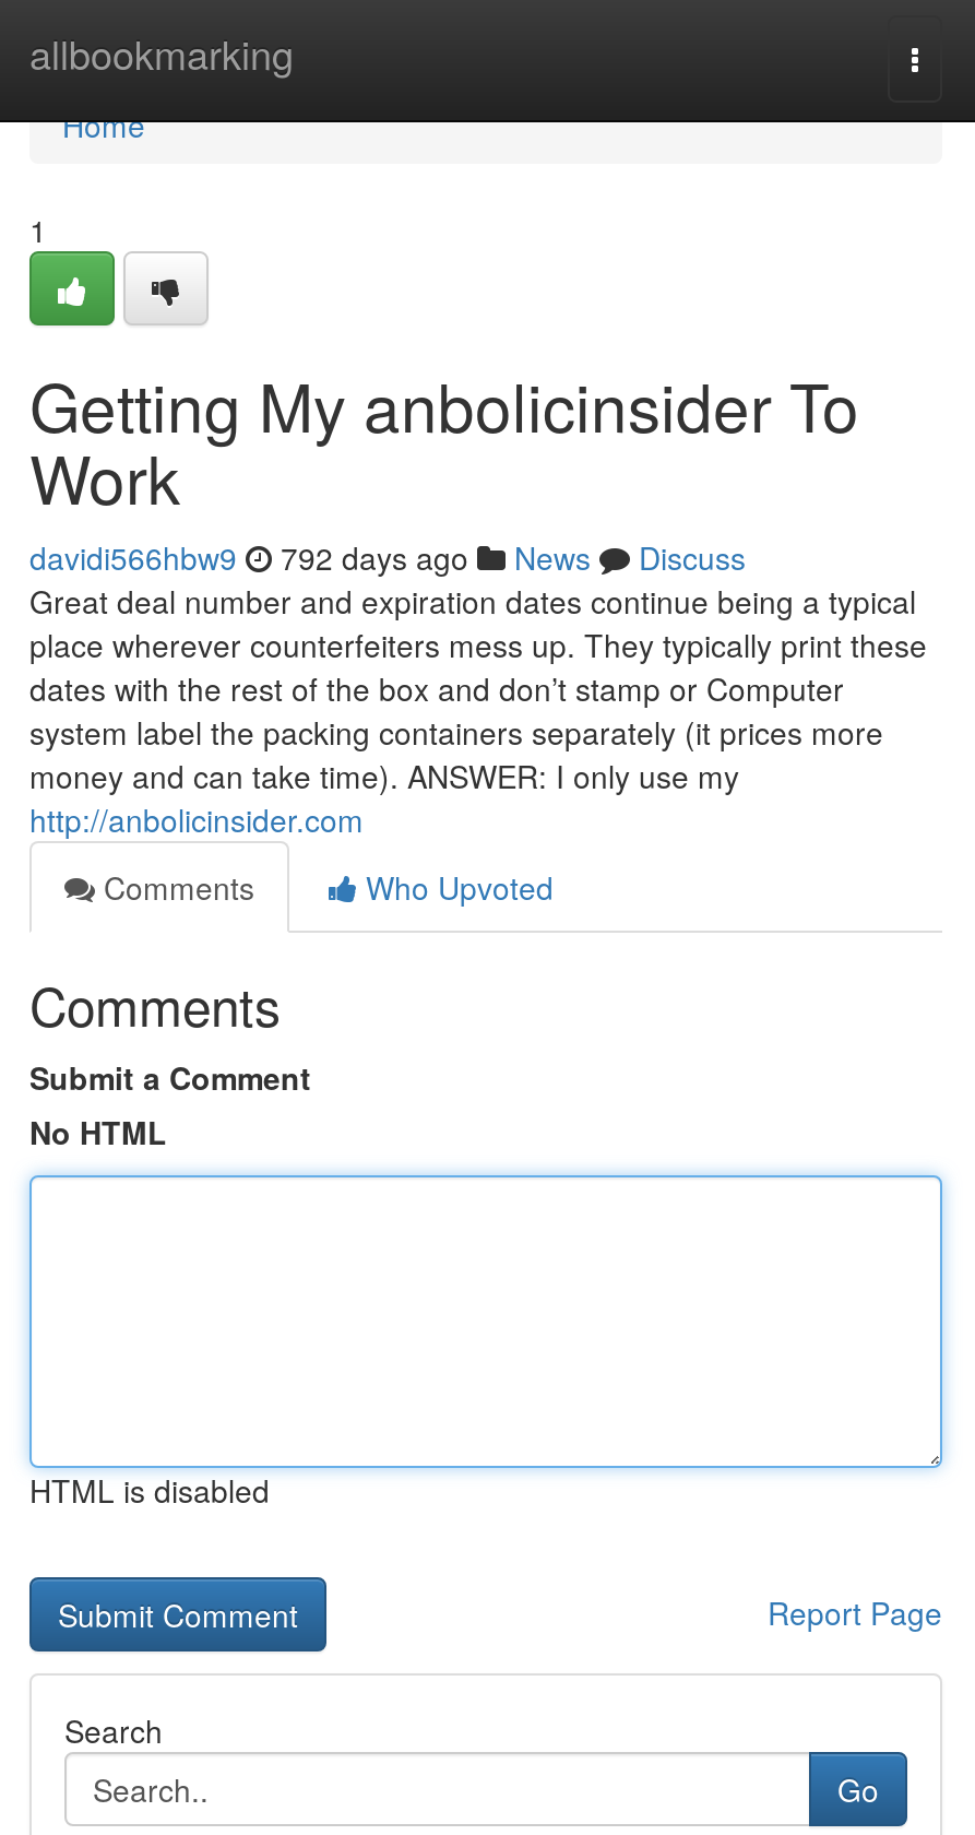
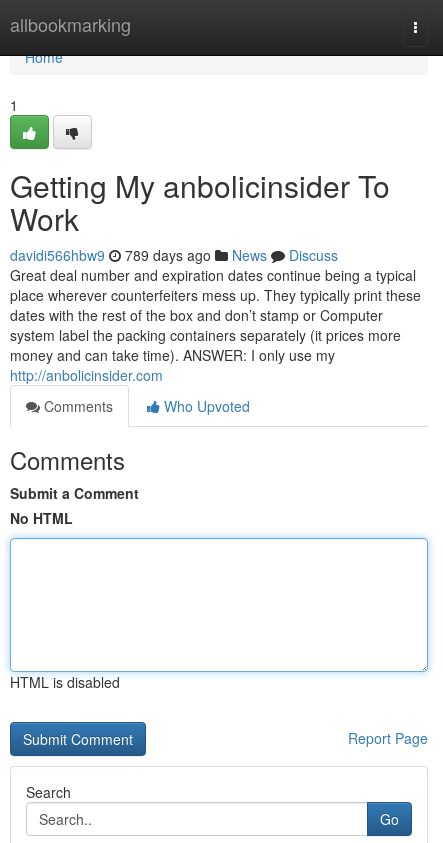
- davidi566hbw9 792 days ago News Discuss
+ davidi566hbw9 789 days ago News Discuss
